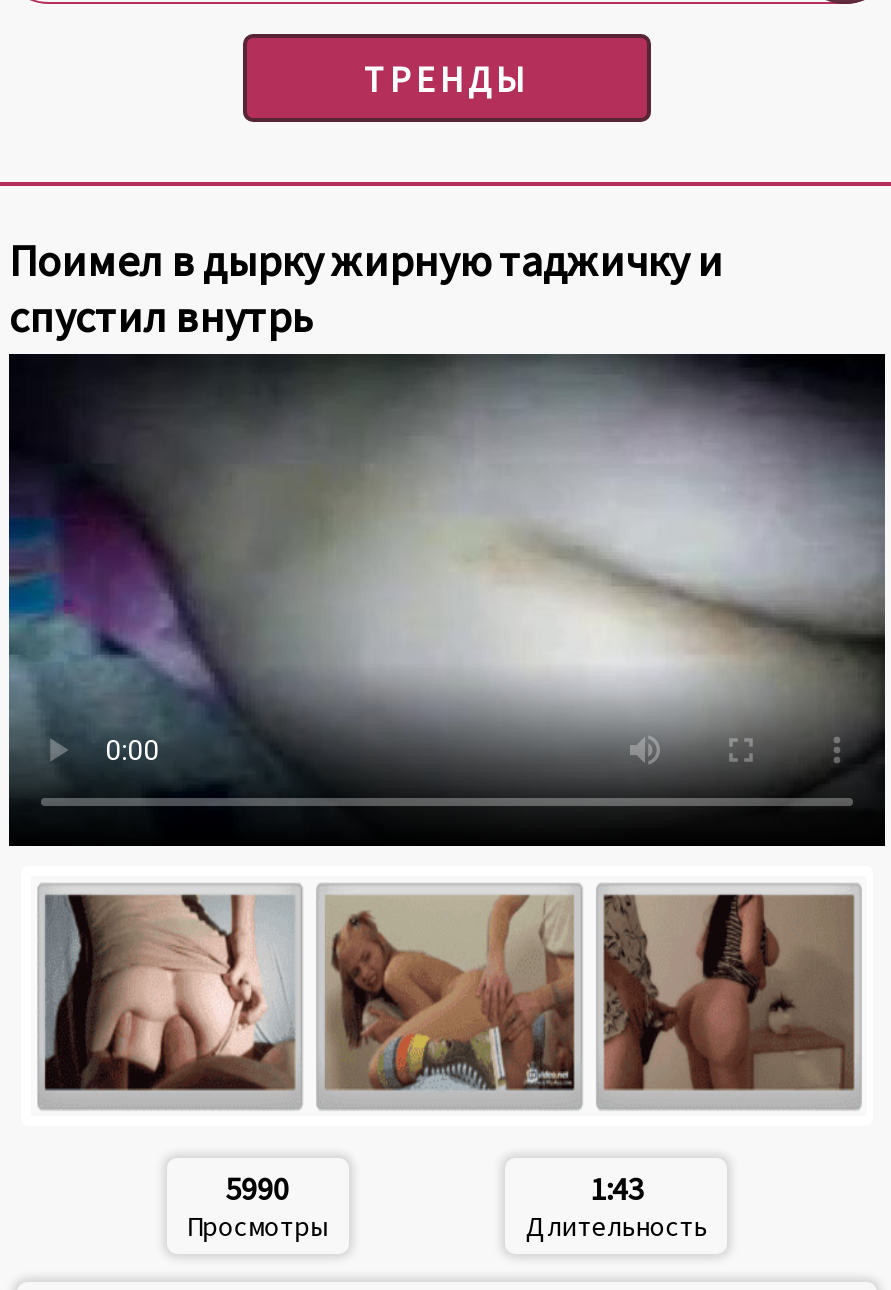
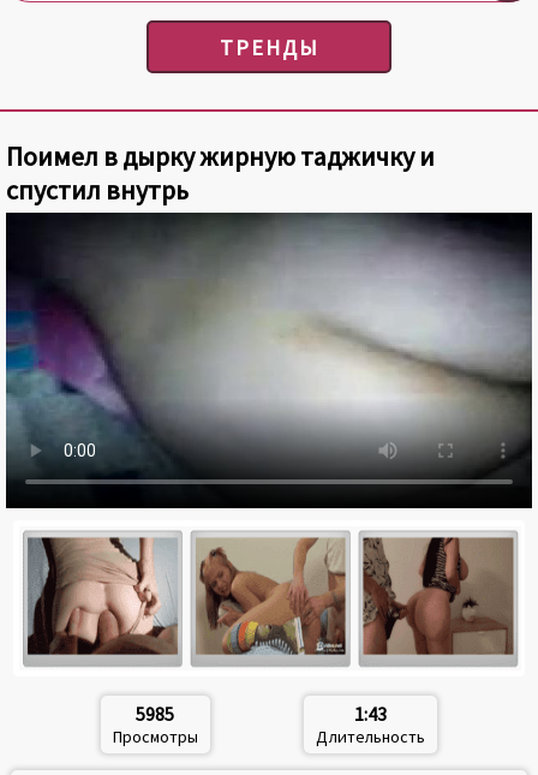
- 5990
+ 5985
